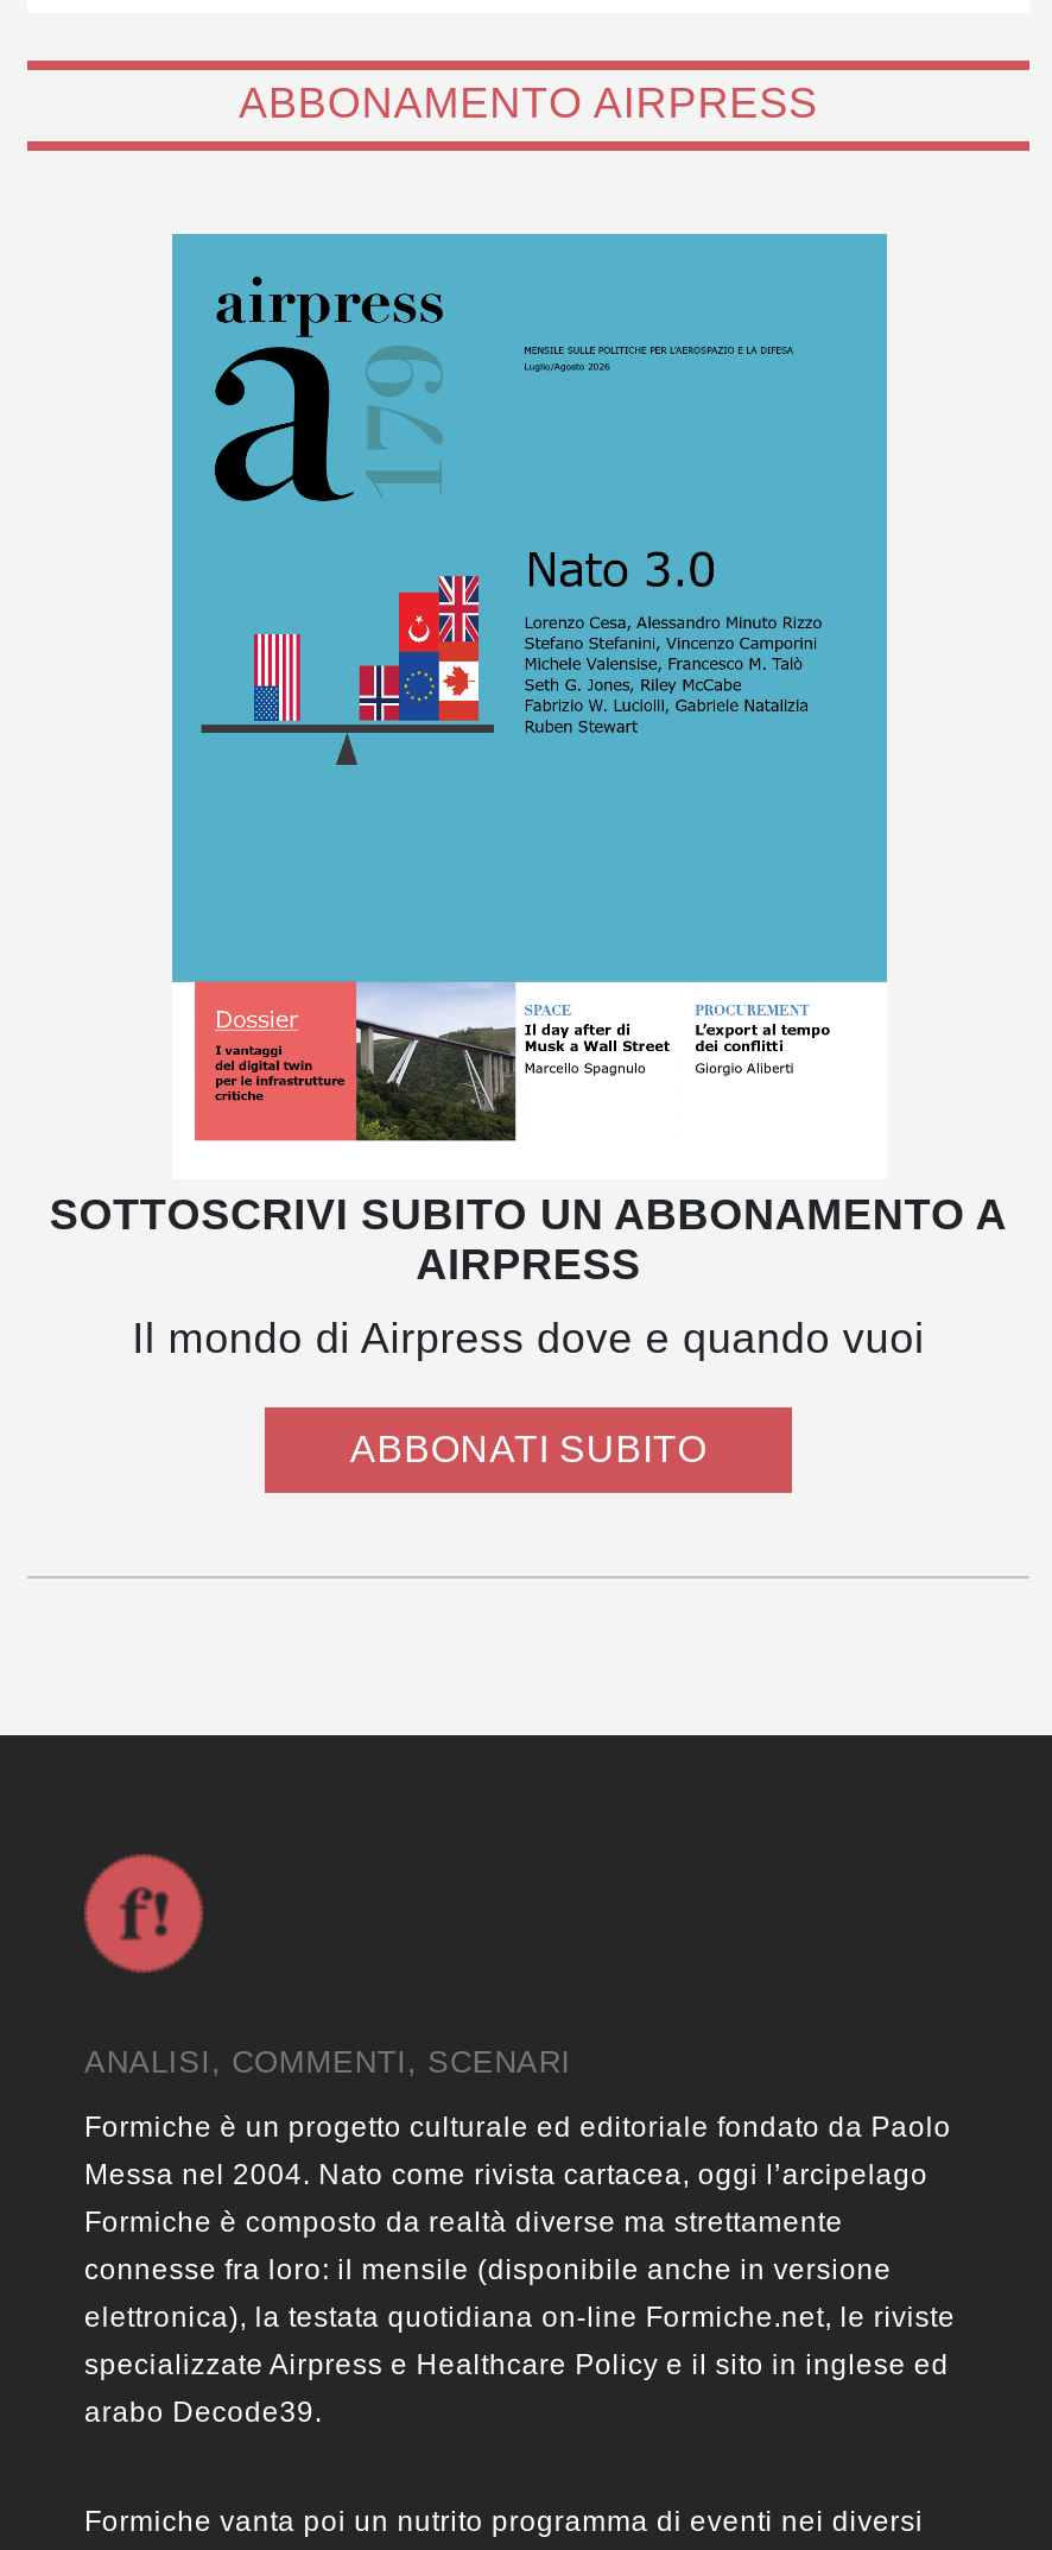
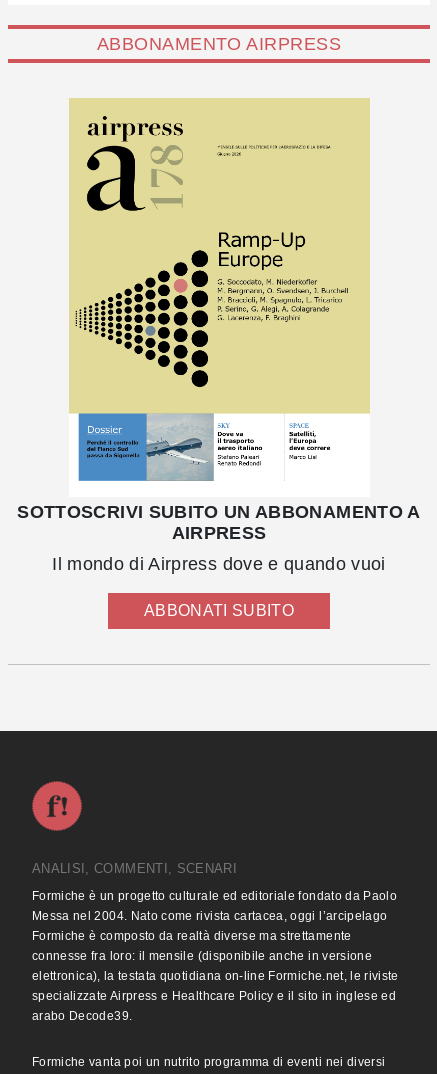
- [image]
+ [image]
